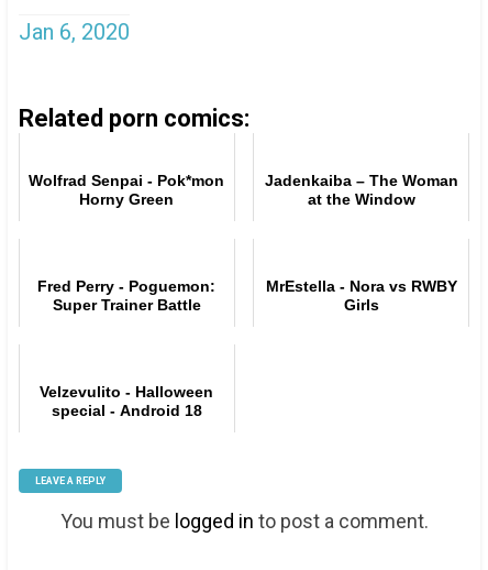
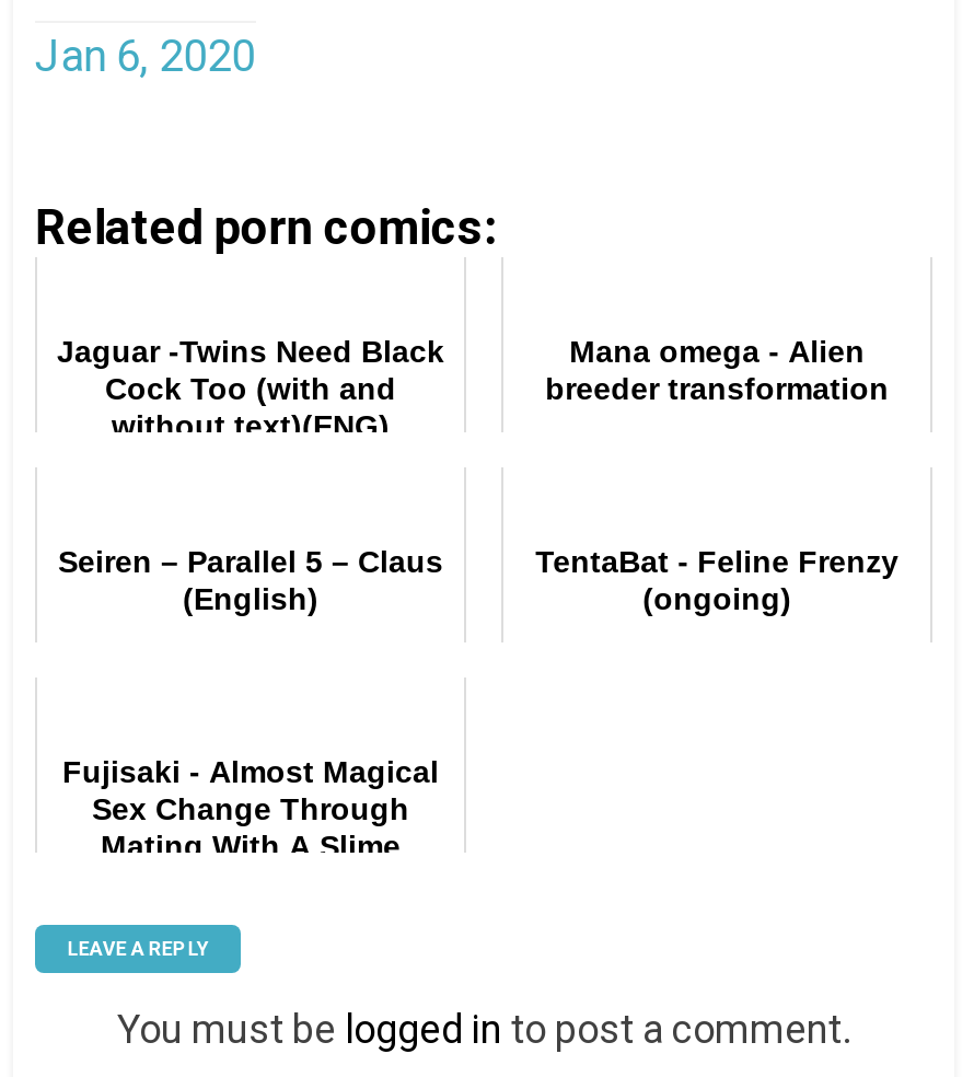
- Wolfrad Senpai - Pok*mon
- Horny Green
+ Jaguar -Twins Need Black
+ Cock Too (with and
+ without text)(ENG)

- Jadenkaiba – The Woman
- at the Window
+ Mana omega - Alien
+ breeder transformation

- Fred Perry - Poguemon:
- Super Trainer Battle
+ Seiren – Parallel 5 – Claus
+ (English)

- MrEstella - Nora vs RWBY
- Girls
+ TentaBat - Feline Frenzy
+ (ongoing)

- Velzevulito - Halloween
- special - Android 18
+ Fujisaki - Almost Magical
+ Sex Change Through
+ Mating With A Slime
